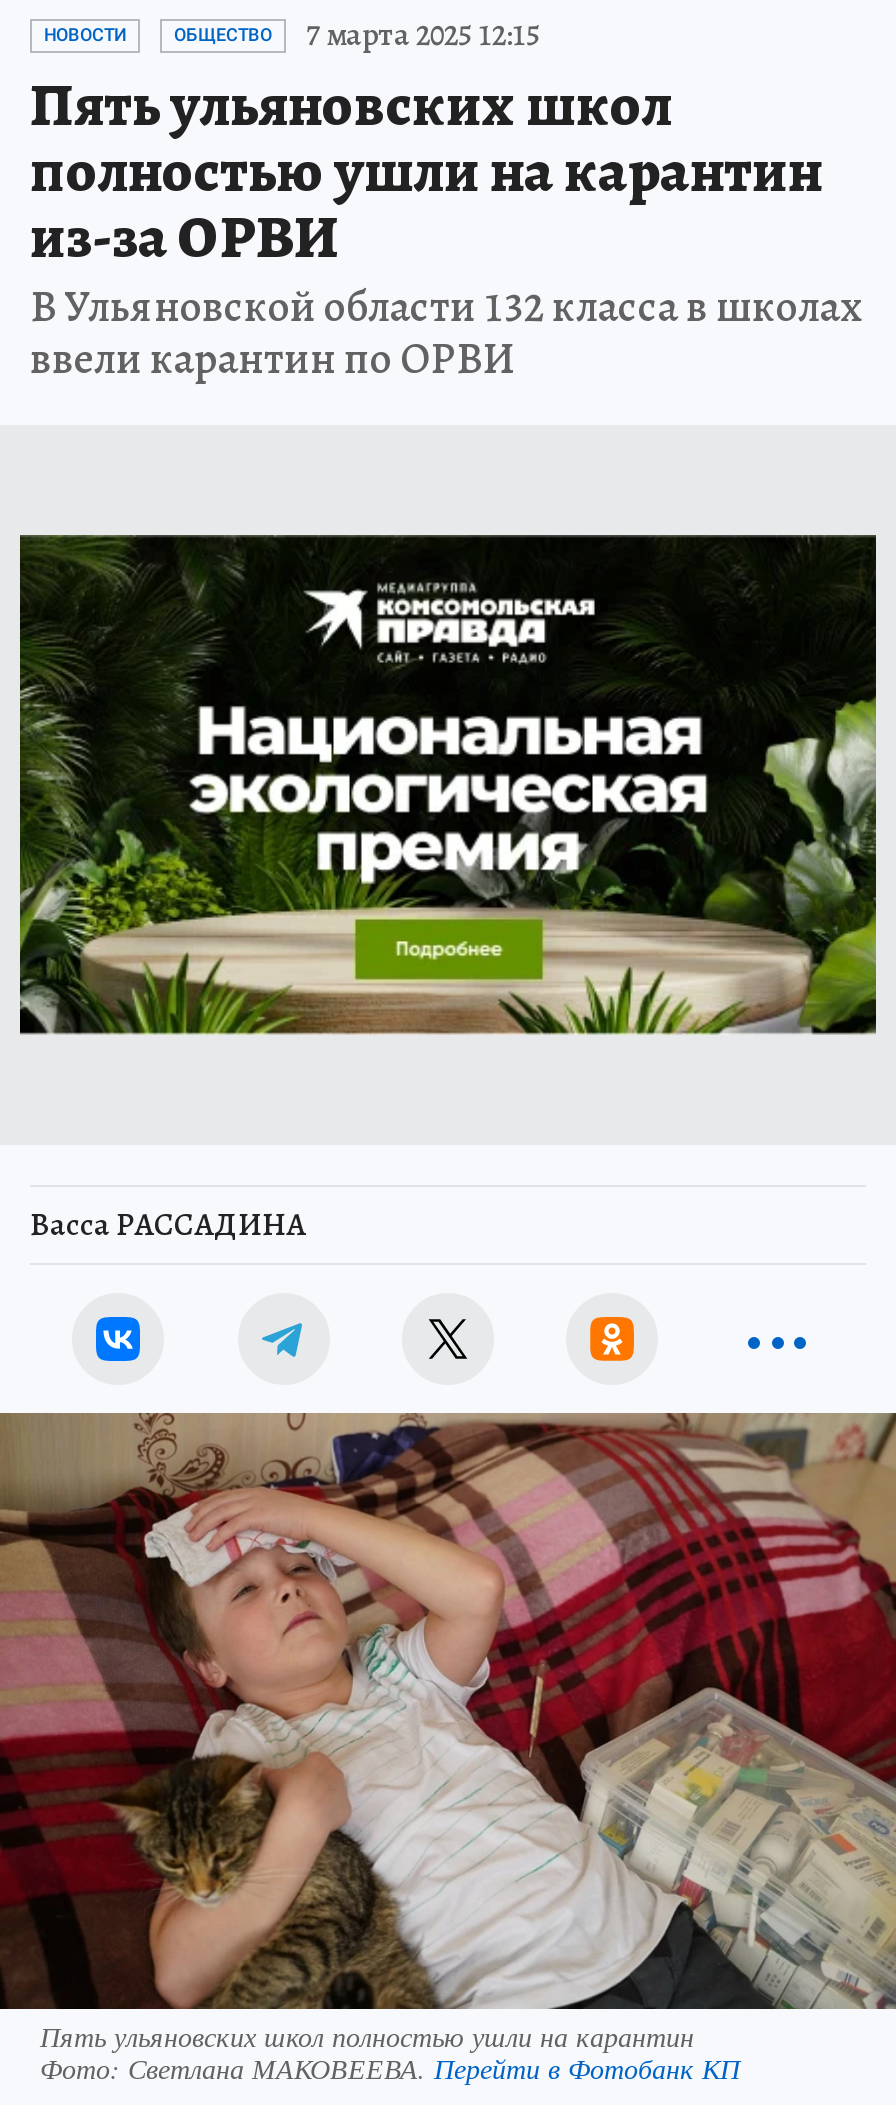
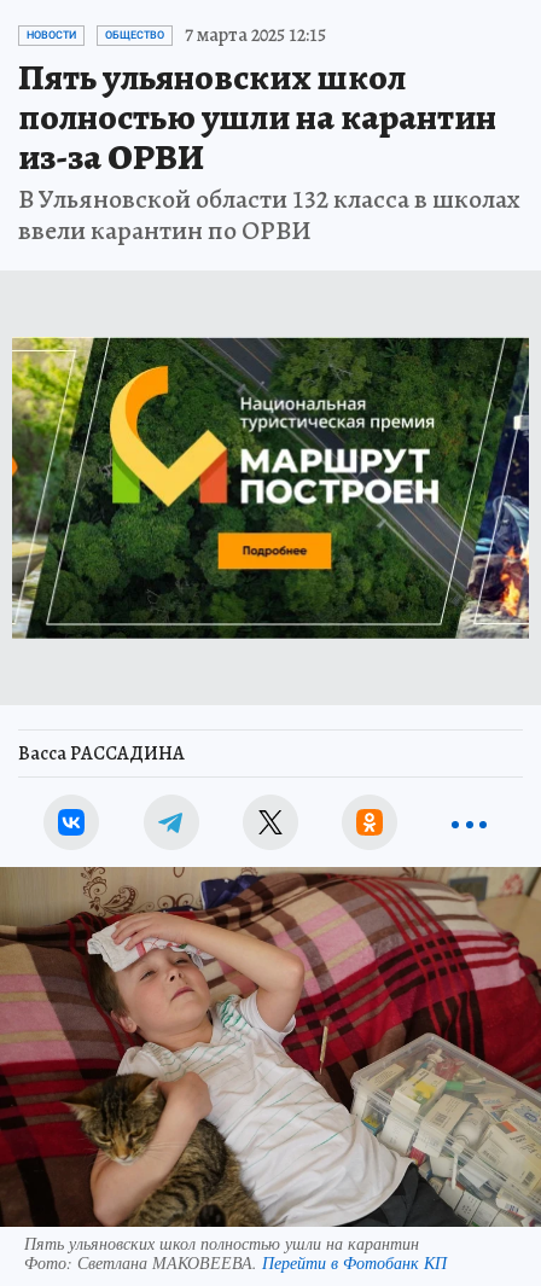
- [image]
+ [image]
